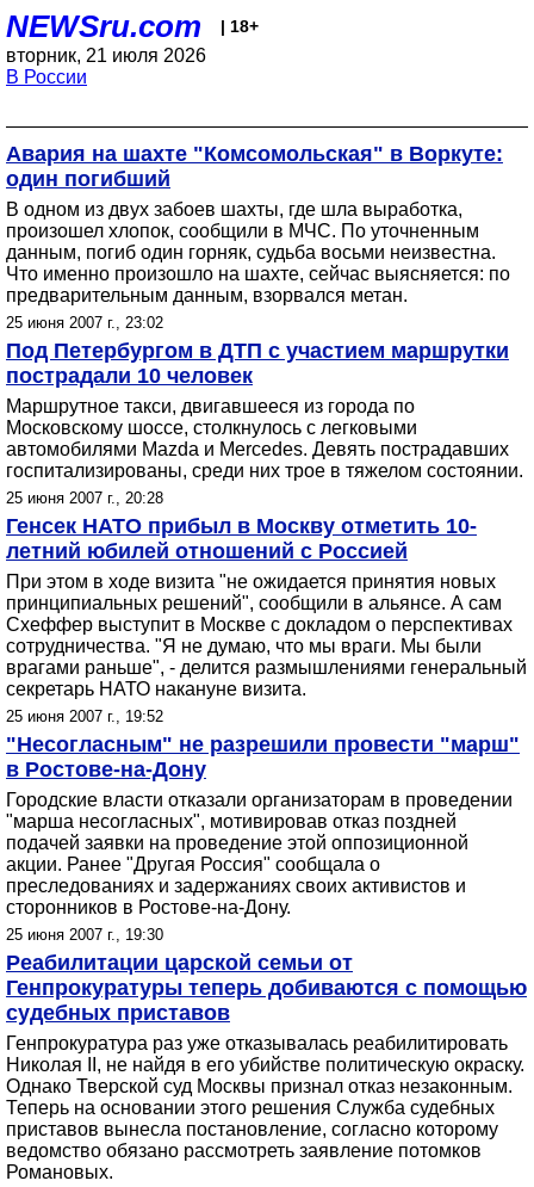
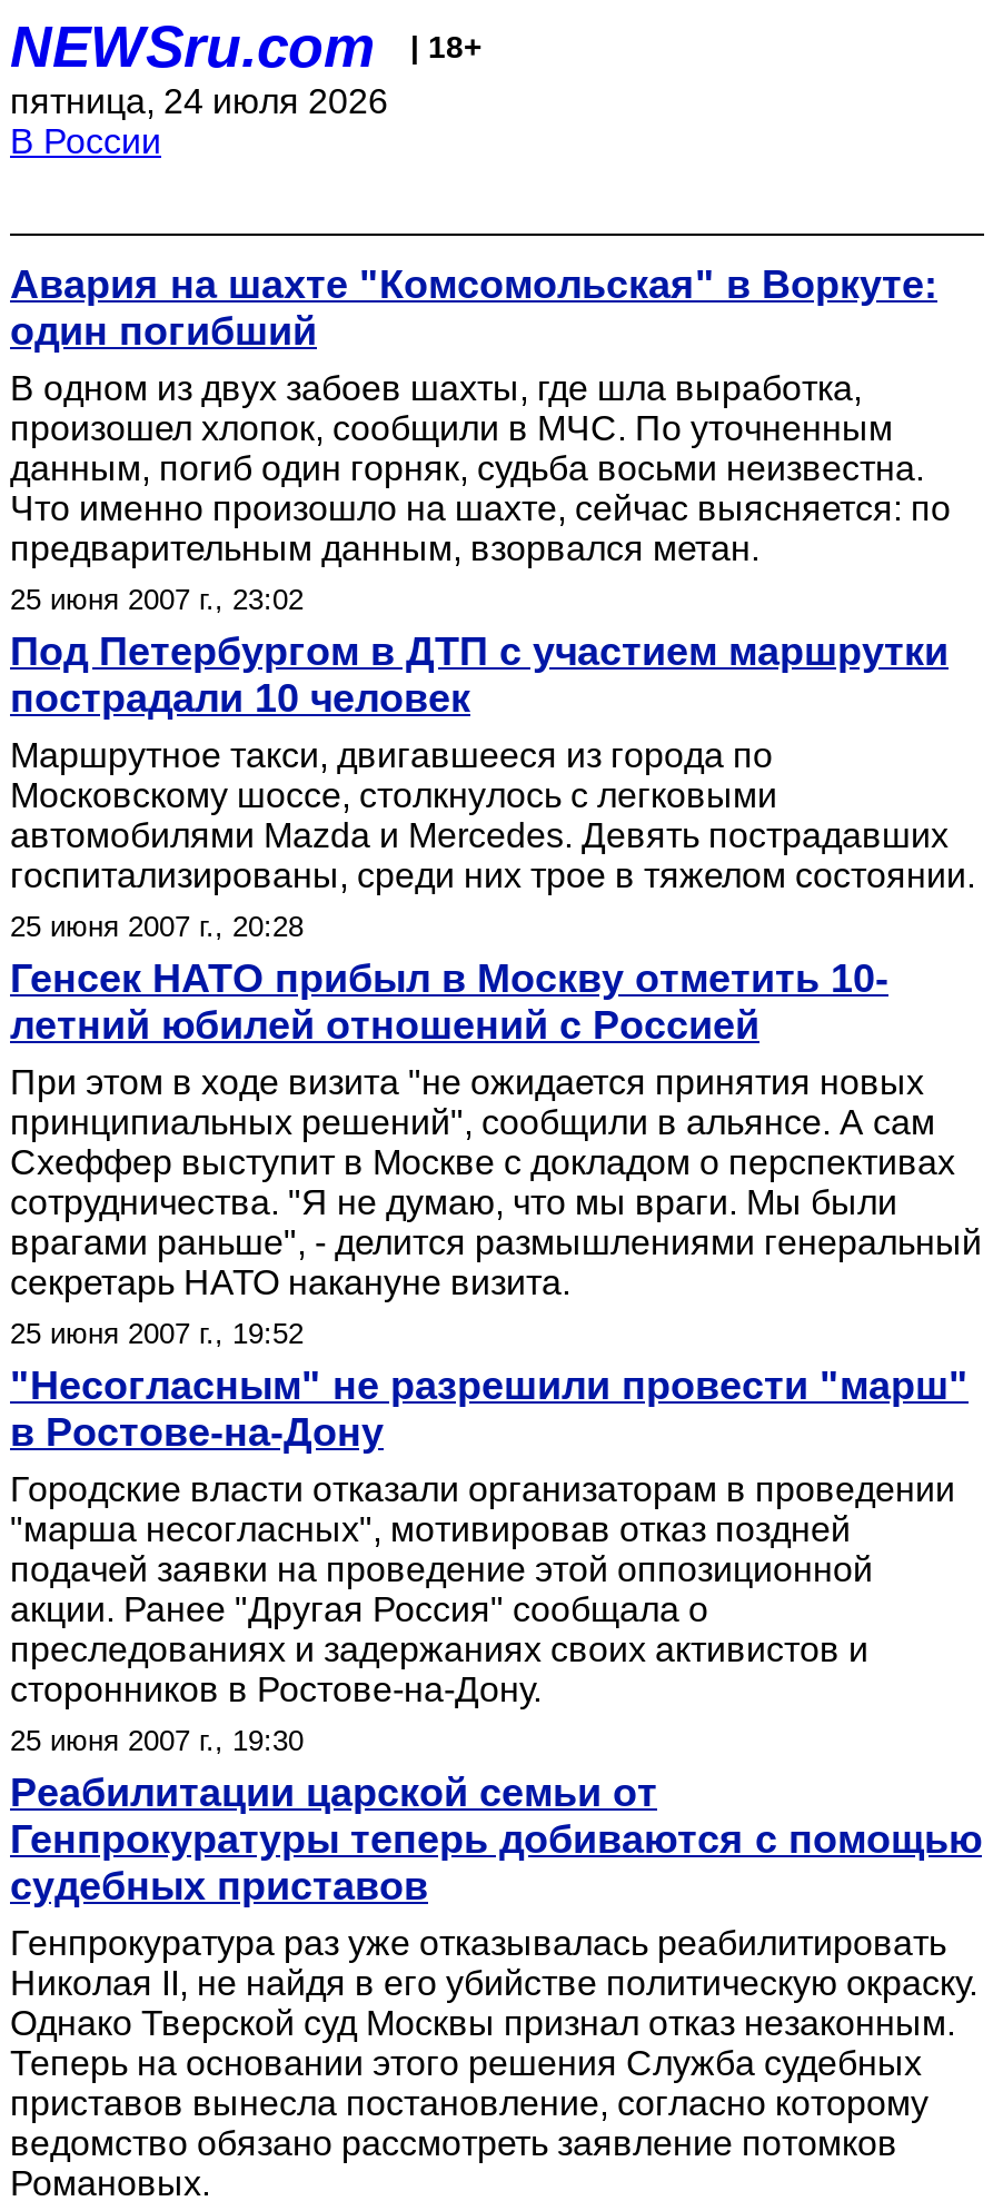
- вторник, 21 июля 2026
+ пятница, 24 июля 2026
